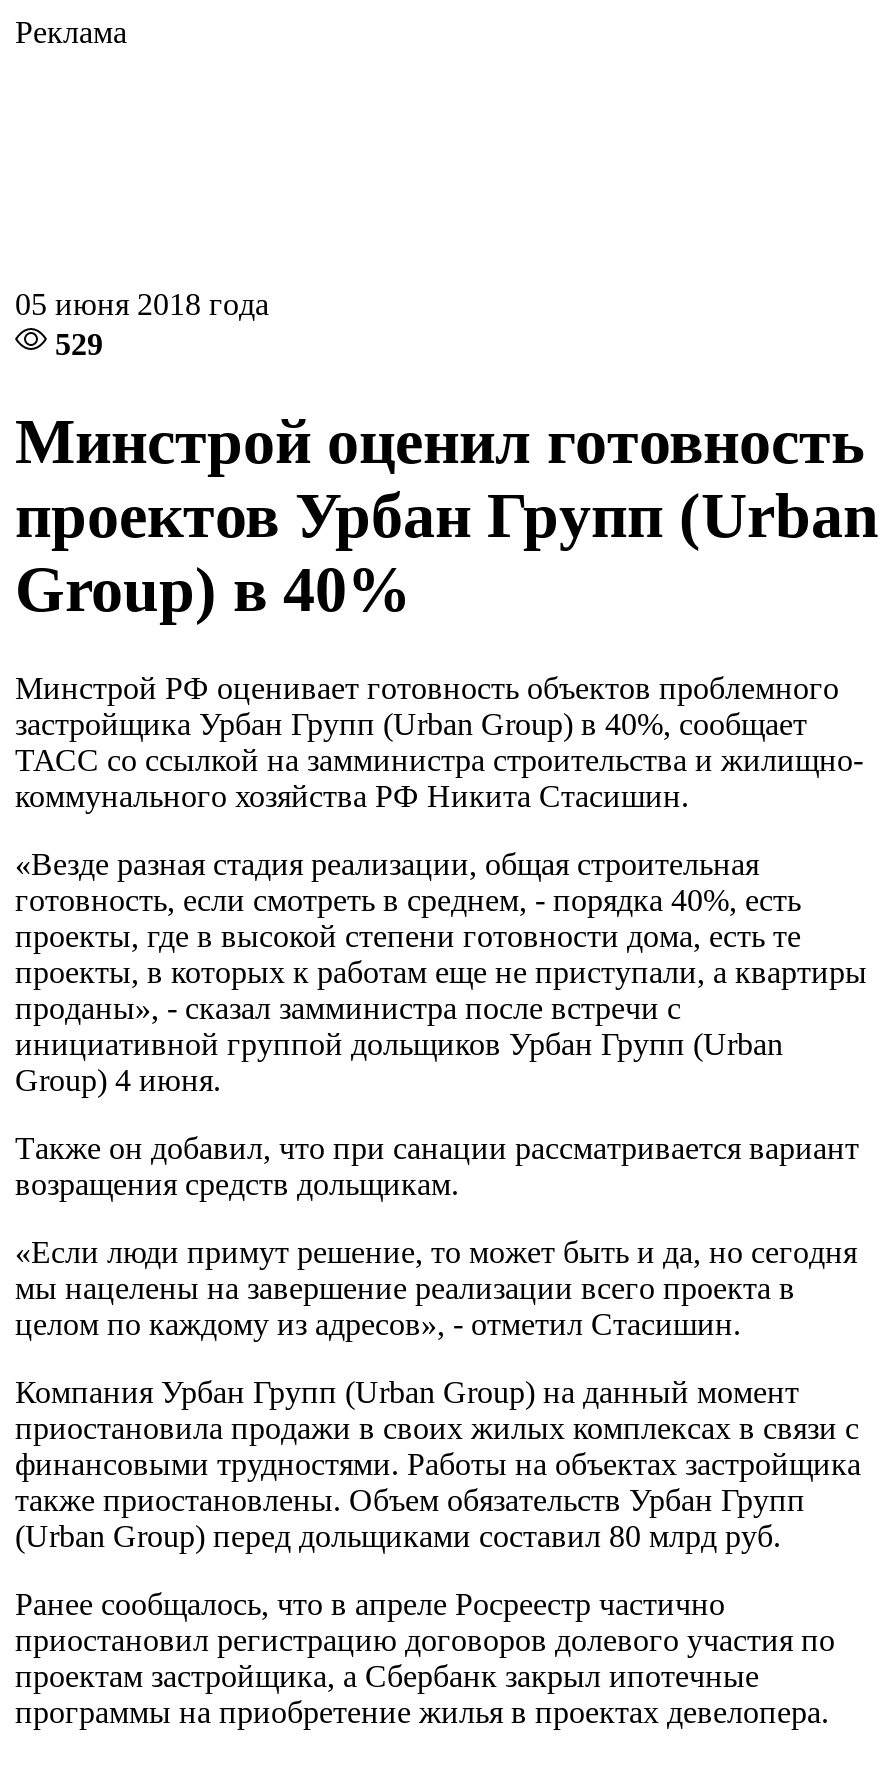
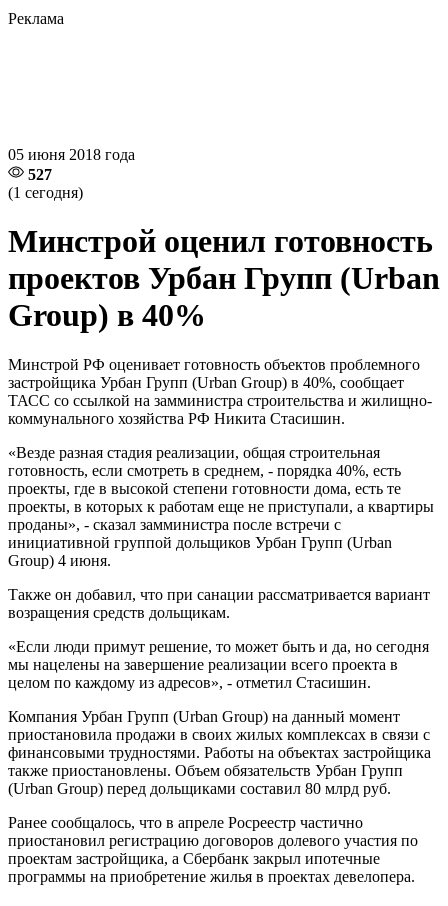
- 529
+ 527
+ (1 сегодня)
